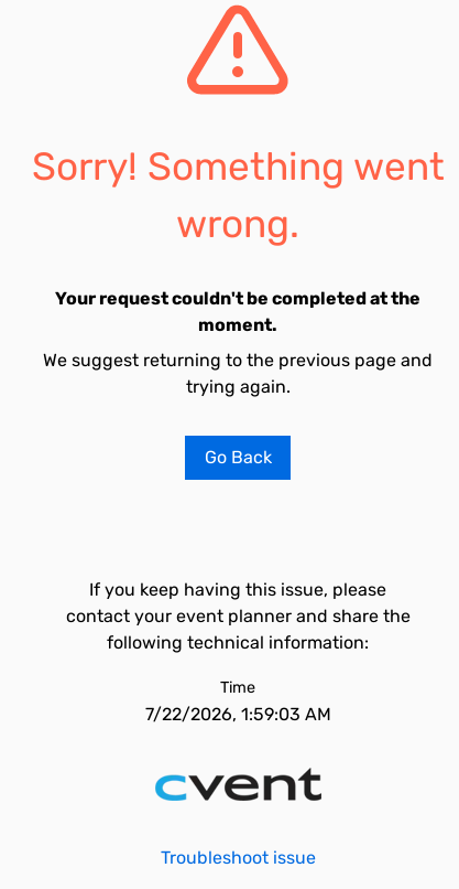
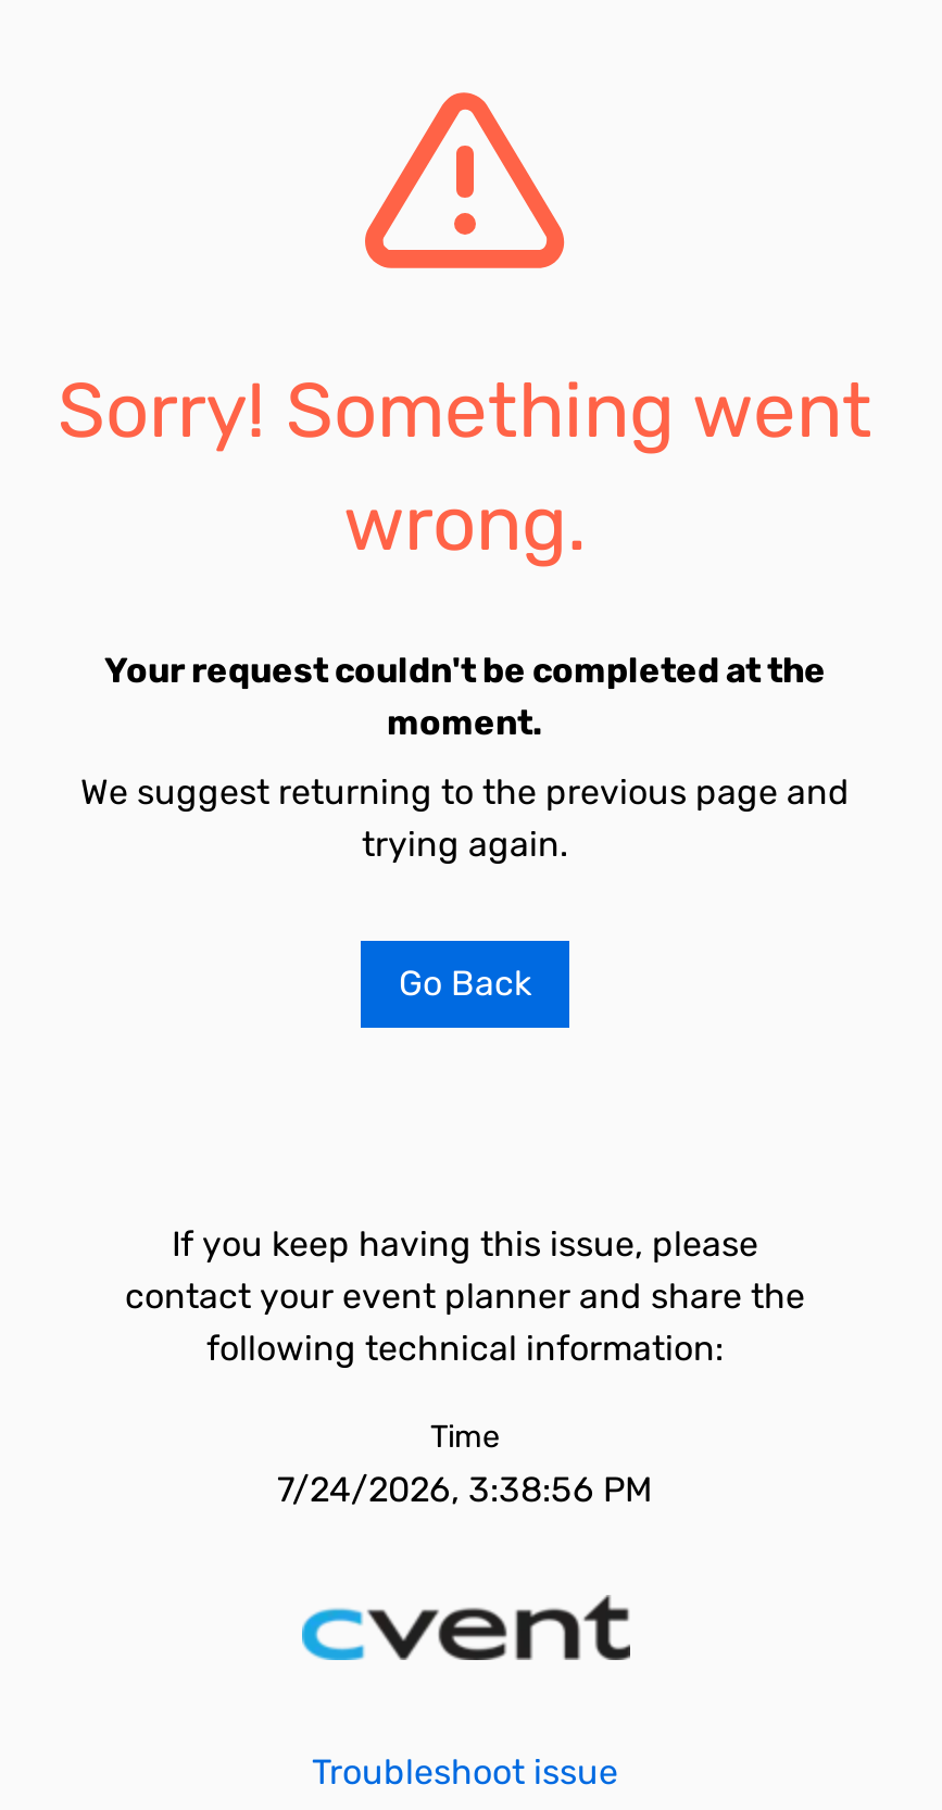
- 7/22/2026, 1:59:03 AM
+ 7/24/2026, 3:38:56 PM
